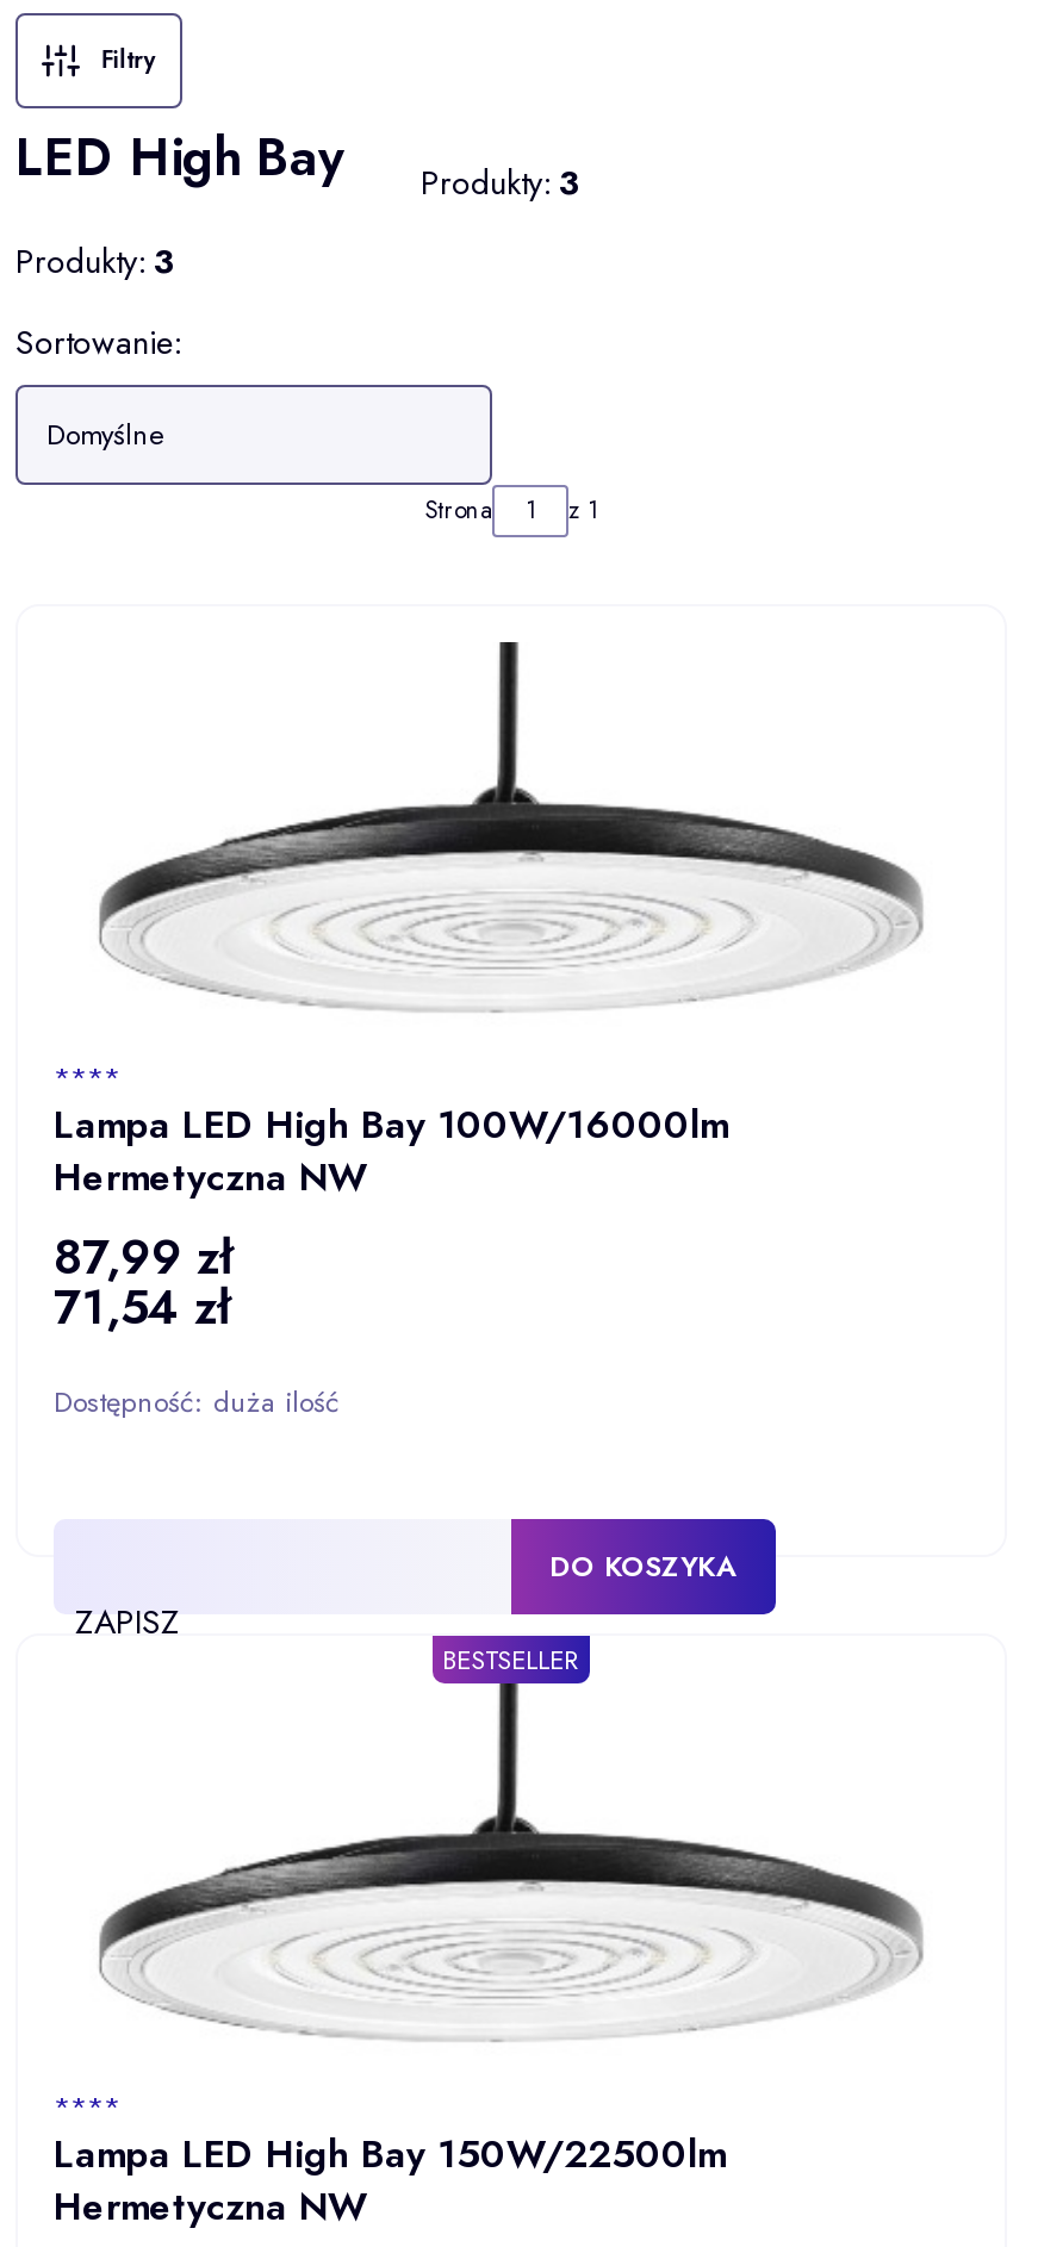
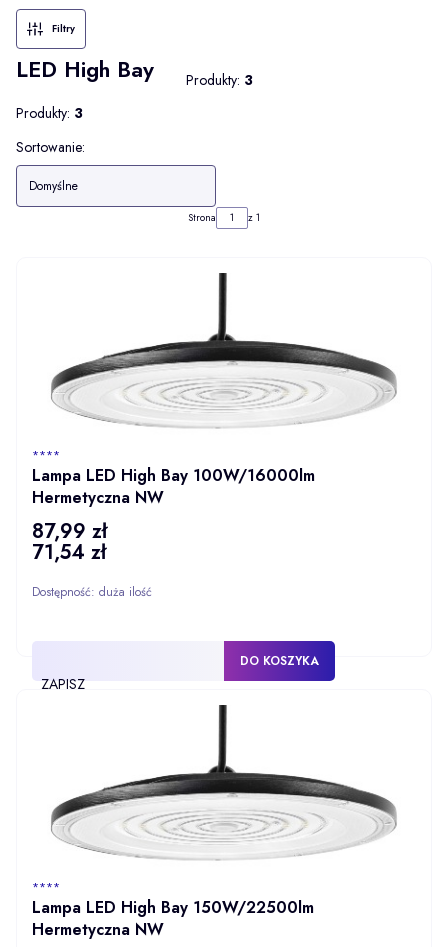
- BESTSELLER
